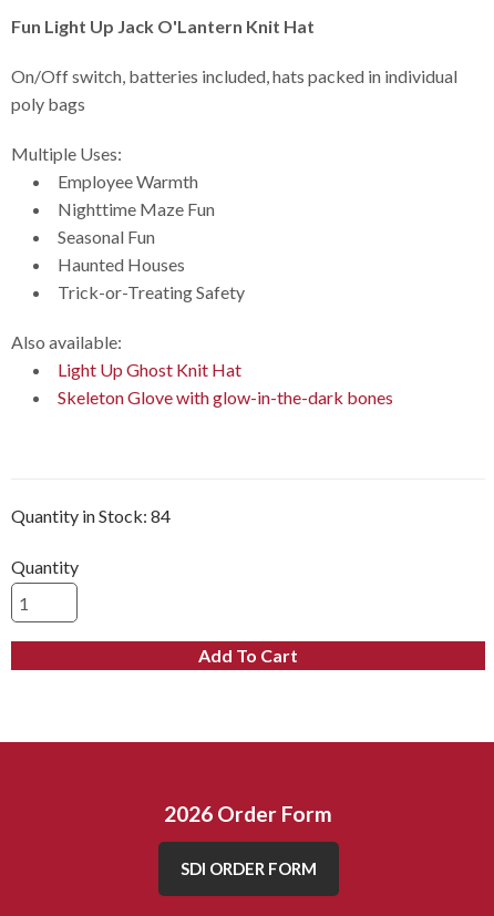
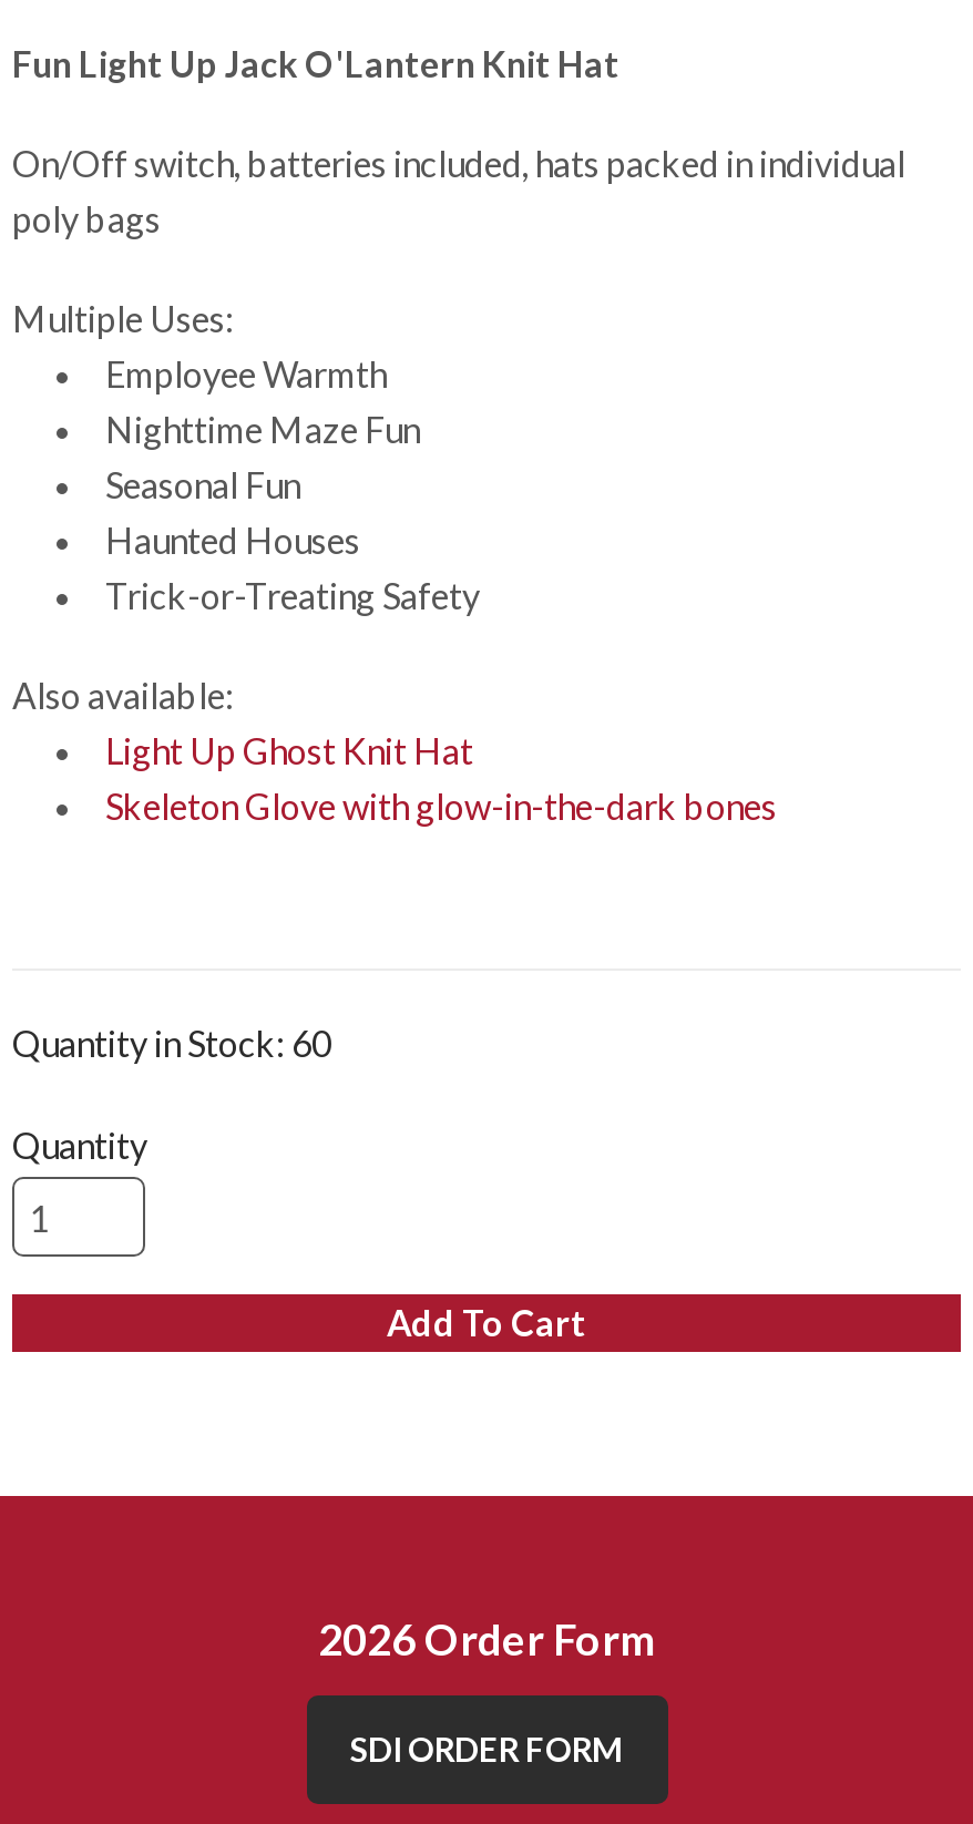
- Quantity in Stock: 84
+ Quantity in Stock: 60
